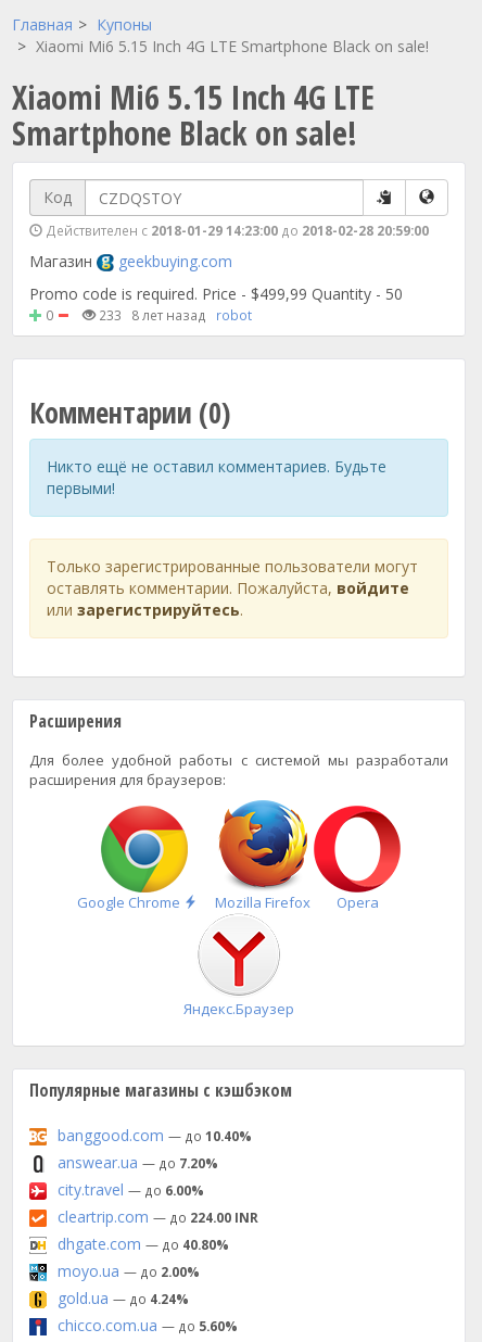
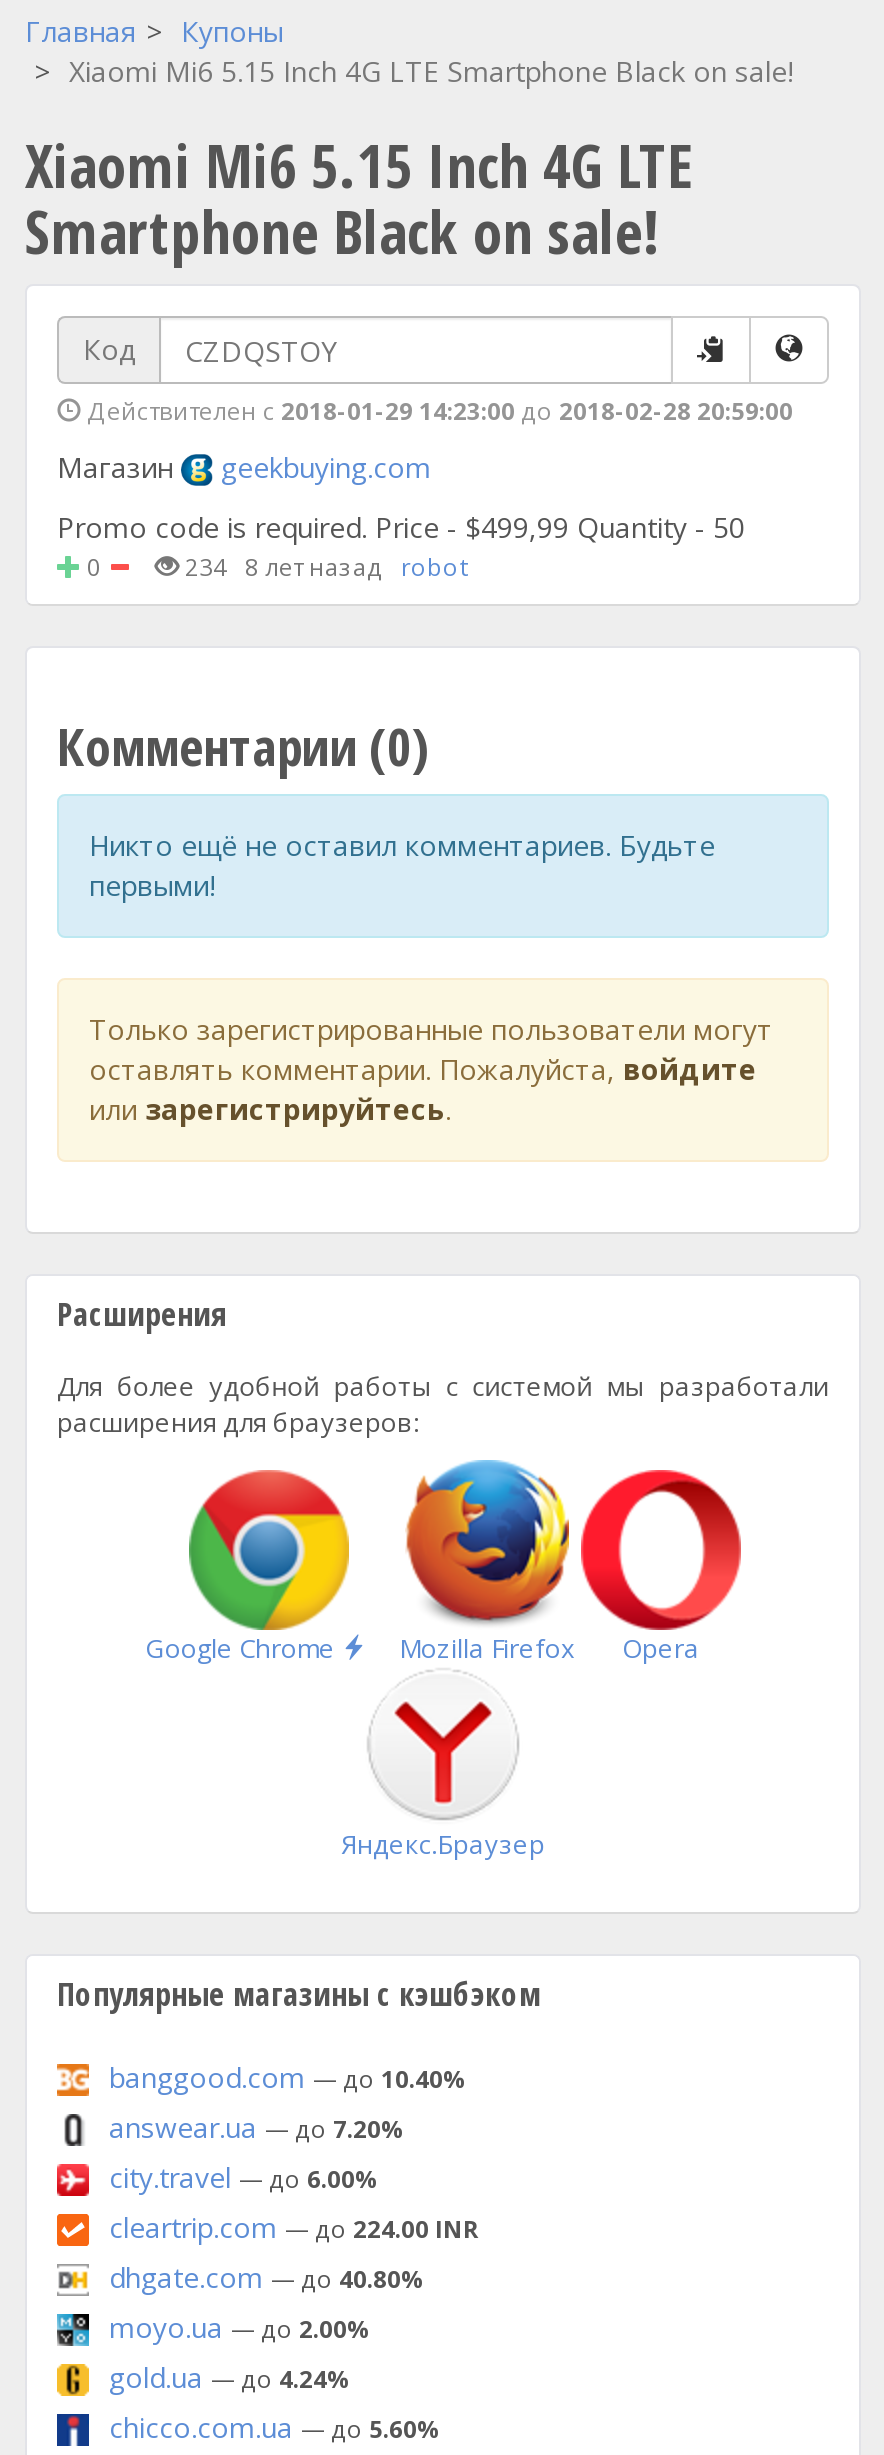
- 233 8 лет назад robot
+ 234 8 лет назад robot
